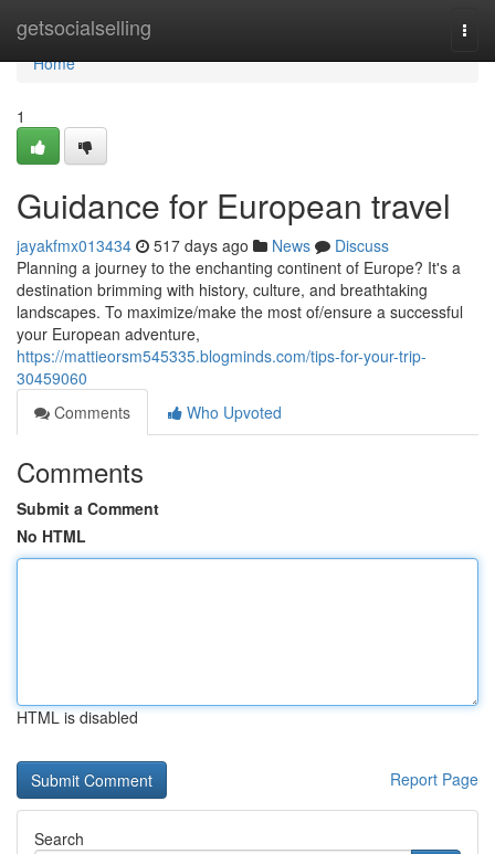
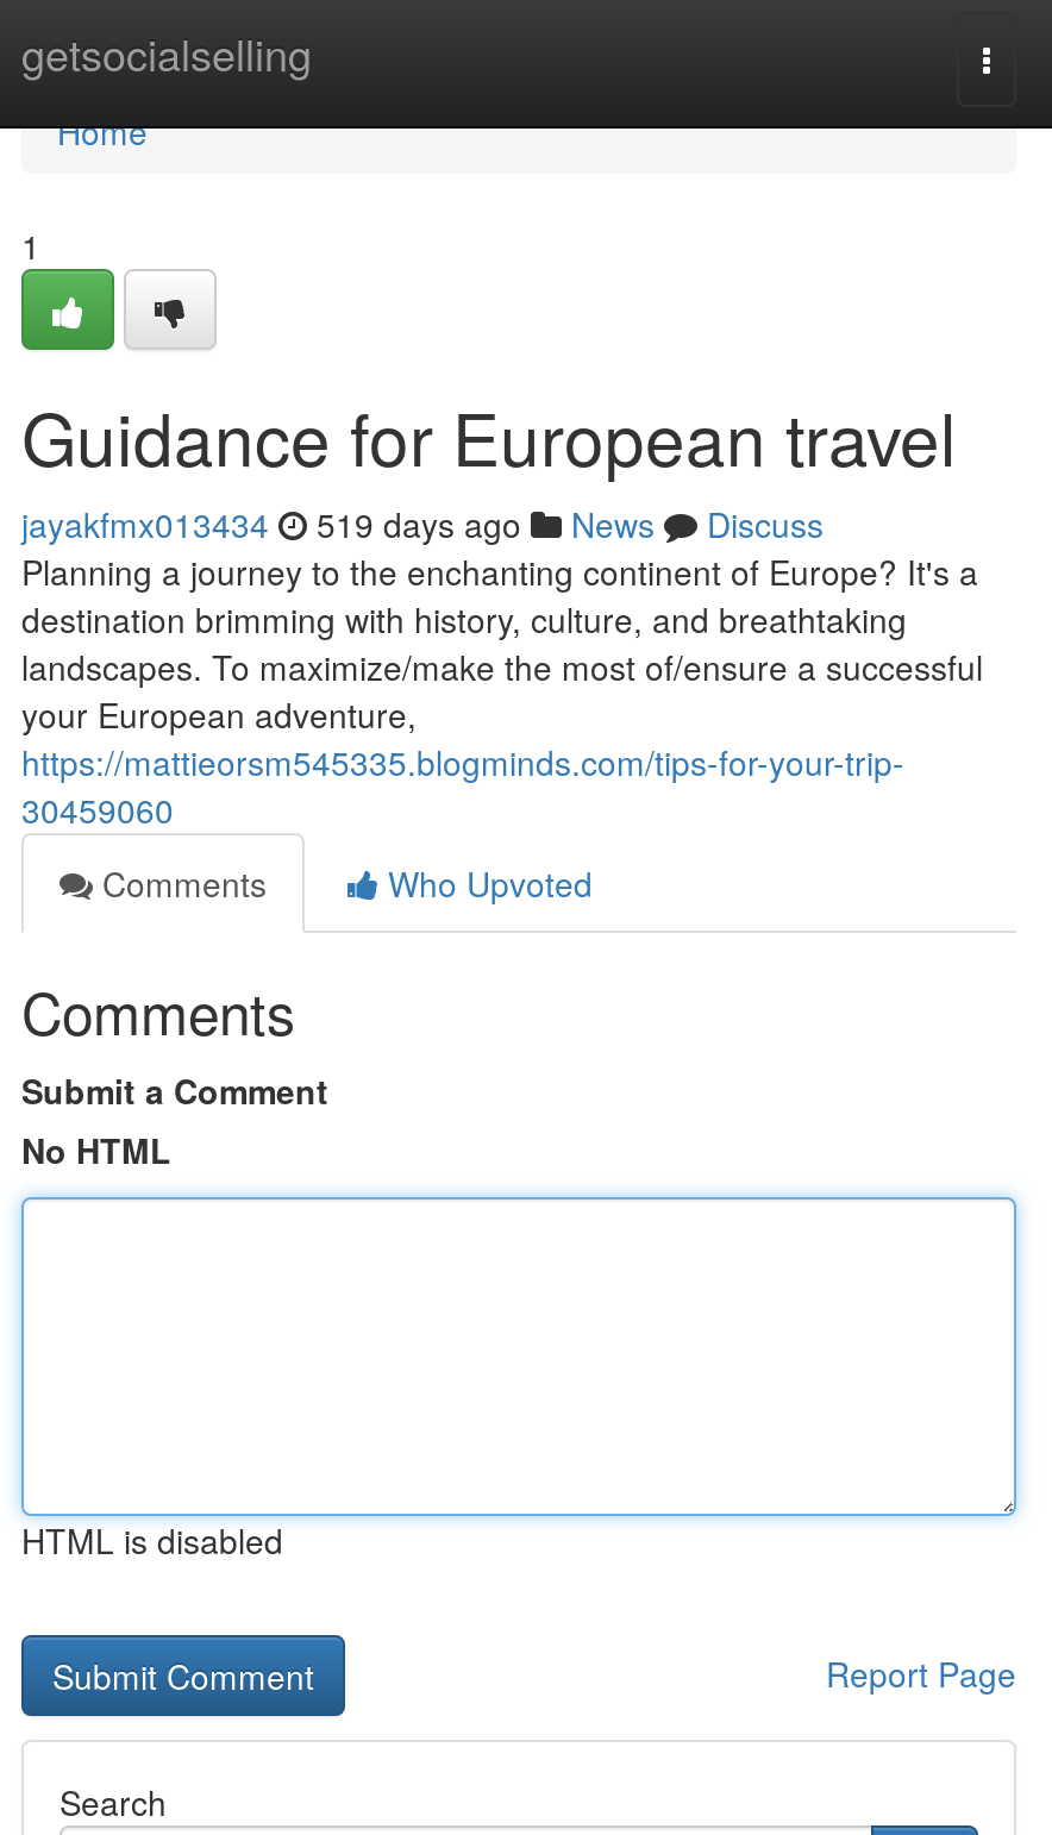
- jayakfmx013434 517 days ago News Discuss
+ jayakfmx013434 519 days ago News Discuss
